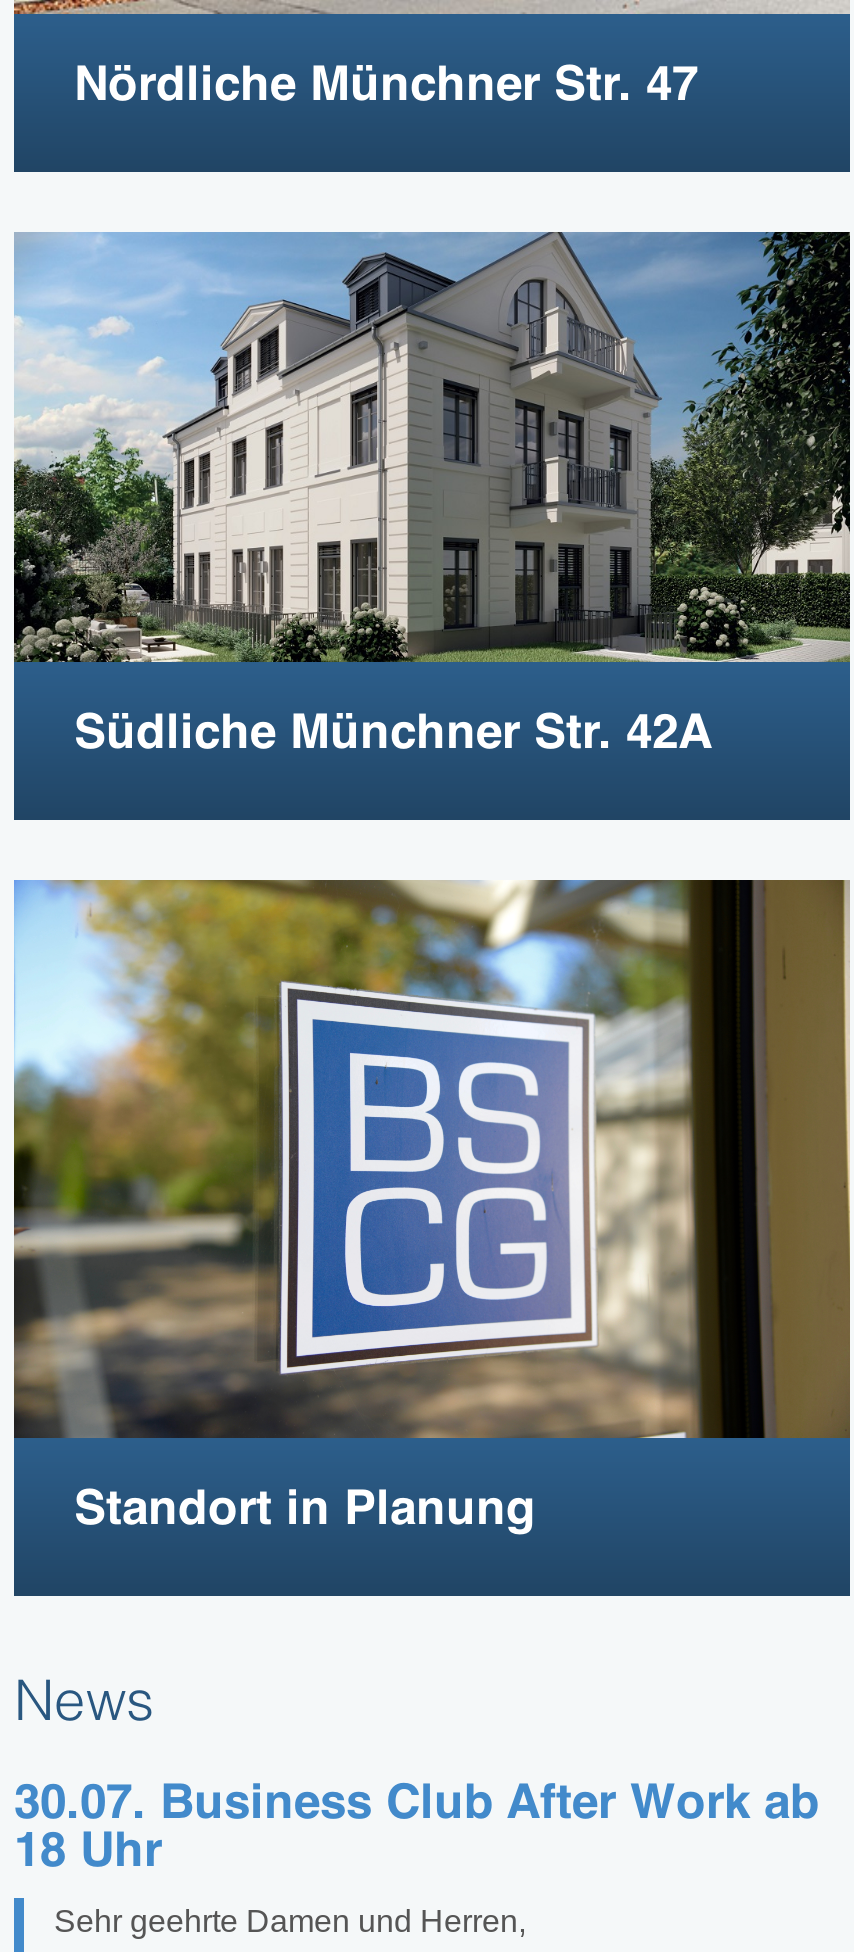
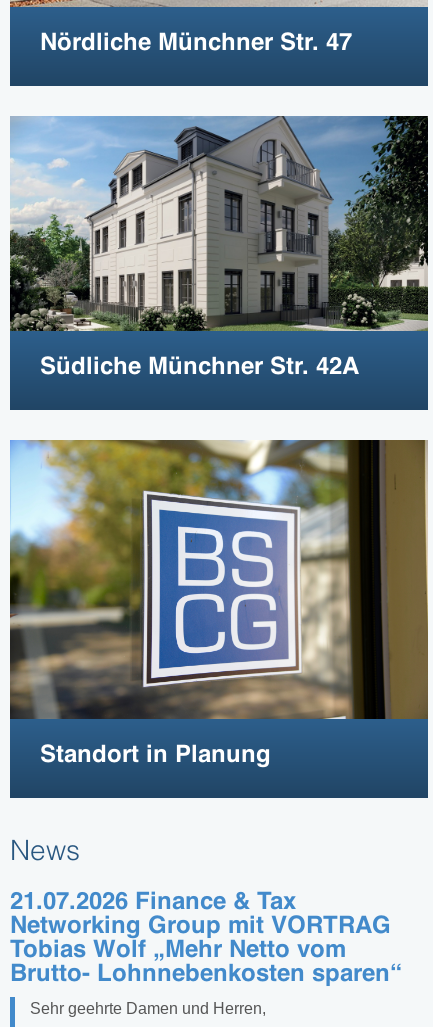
- 30.07. Business Club After Work ab
- 18 Uhr
+ 21.07.2026 Finance & Tax
+ Networking Group mit VORTRAG
+ Tobias Wolf „Mehr Netto vom
+ Brutto- Lohnnebenkosten sparen“
